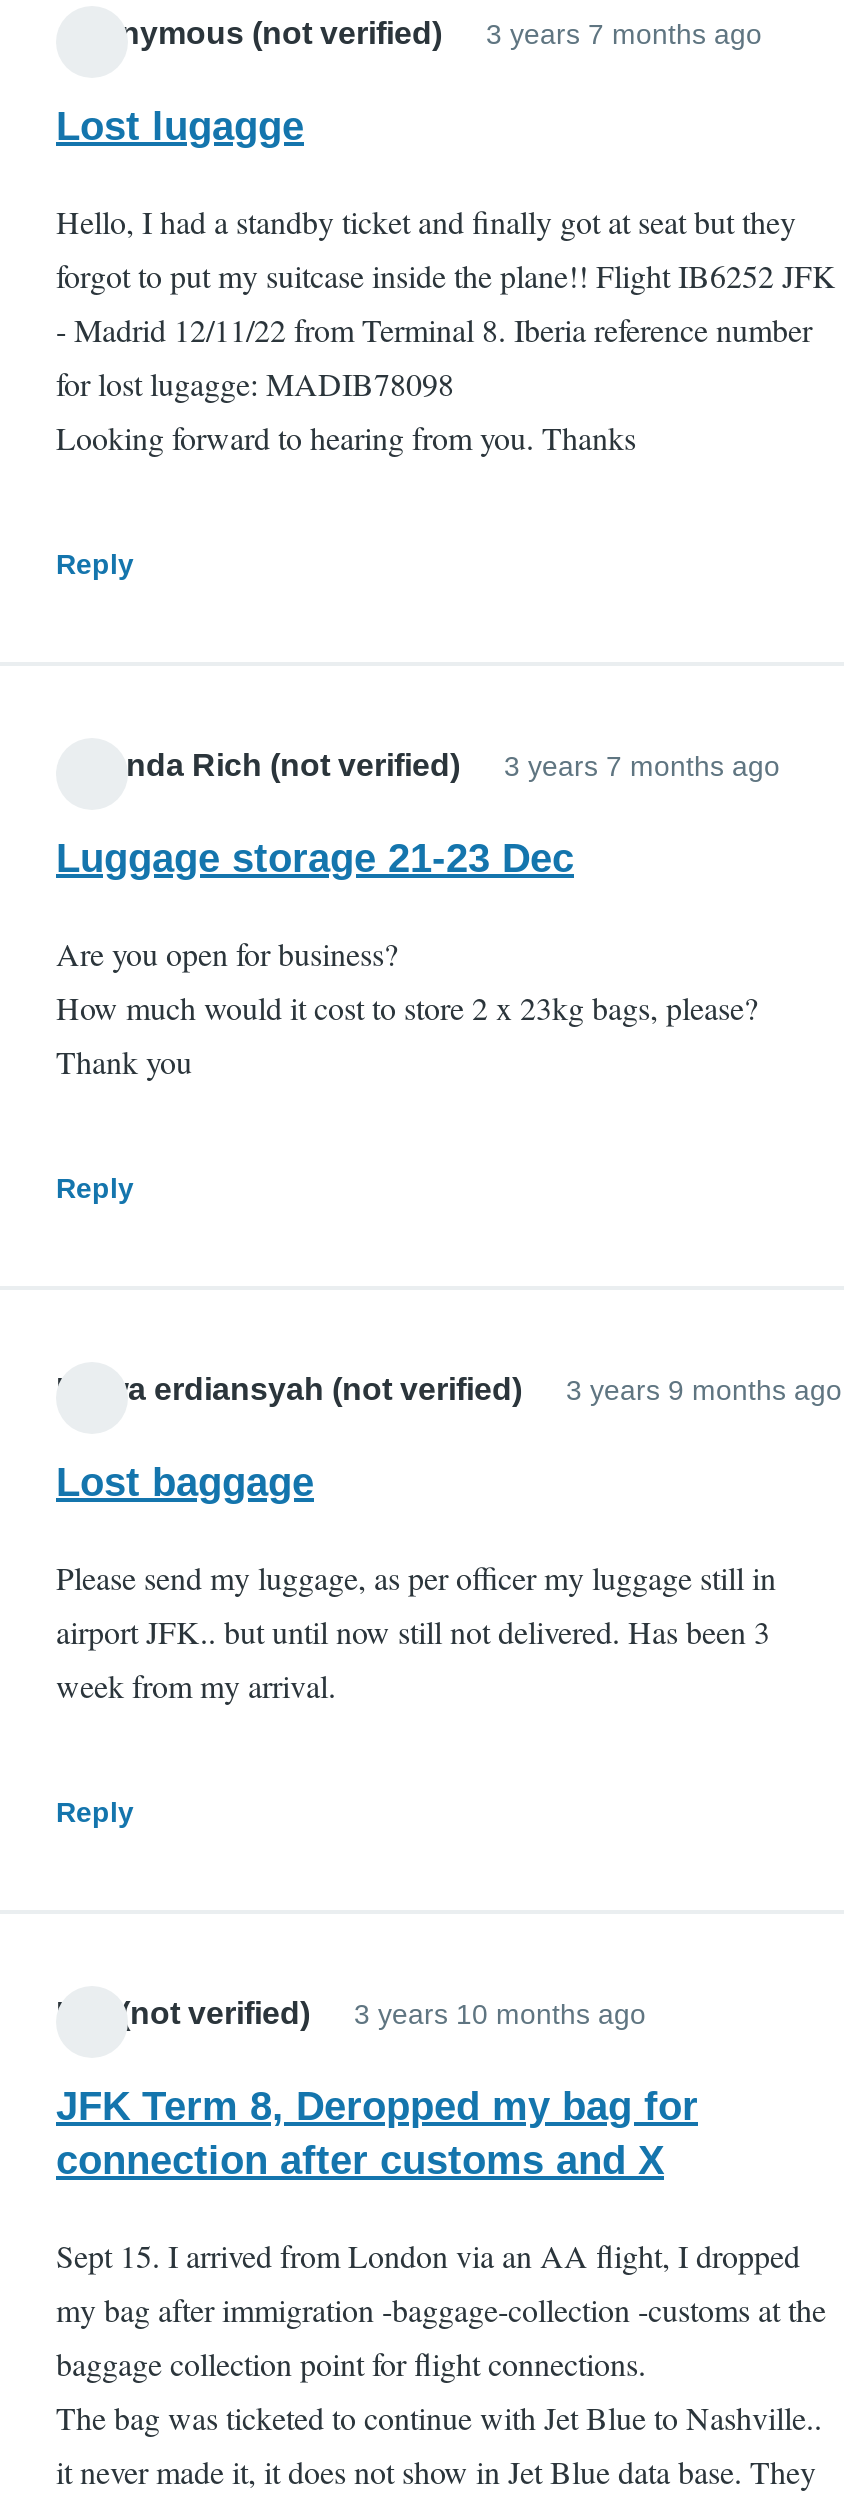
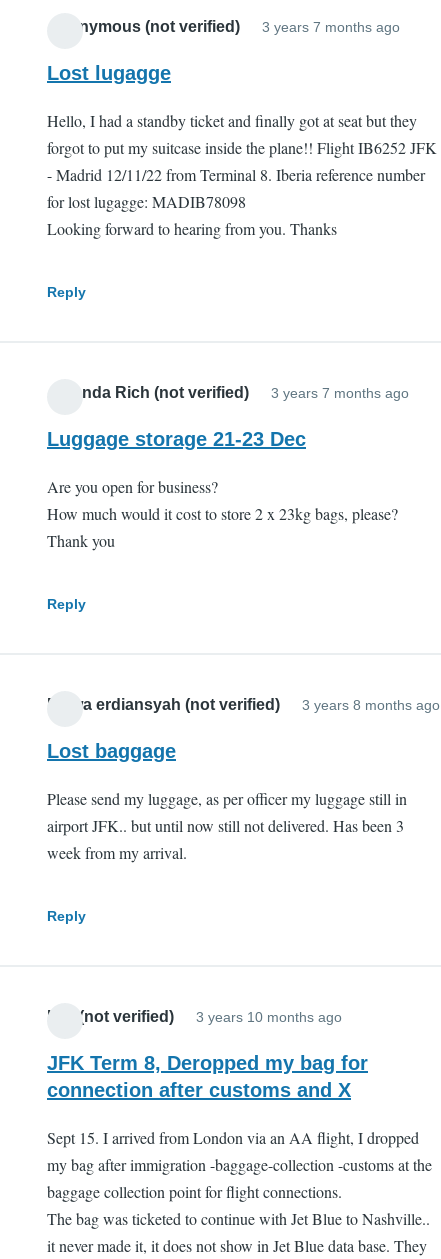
- 3 years 9 months ago
+ 3 years 8 months ago
